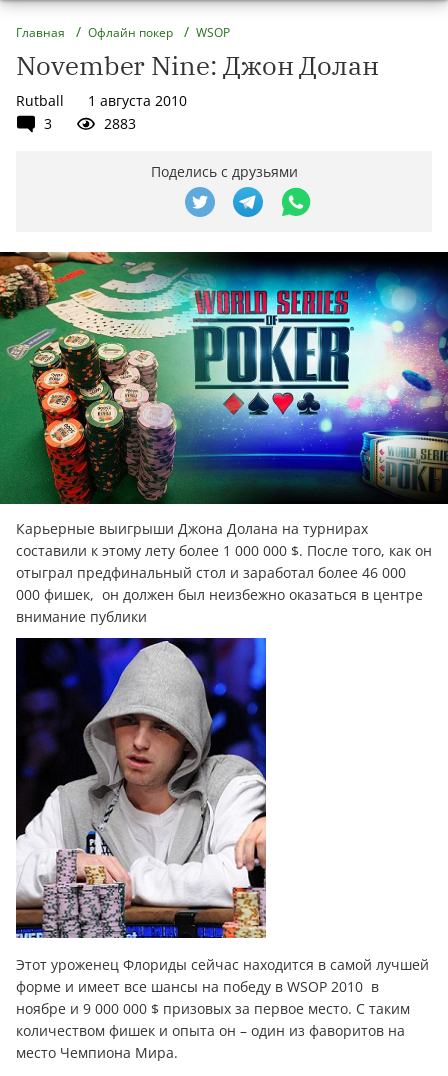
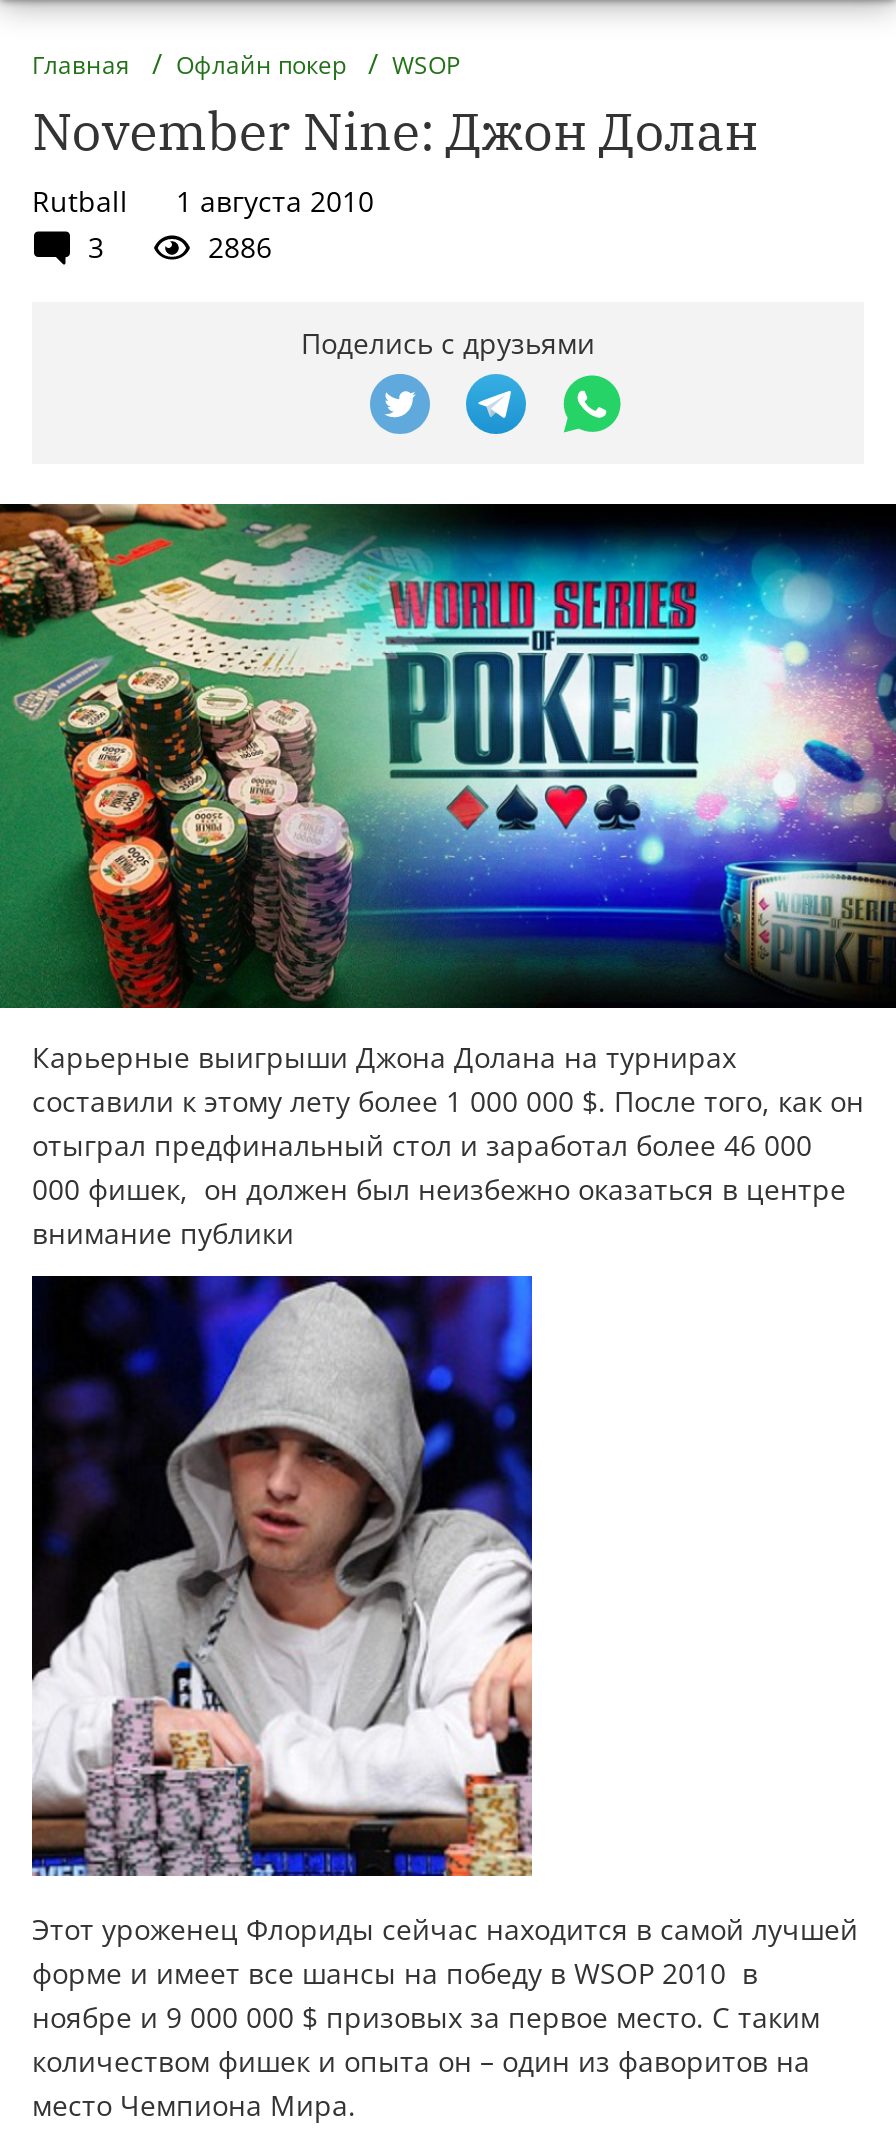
- 2883
+ 2886
